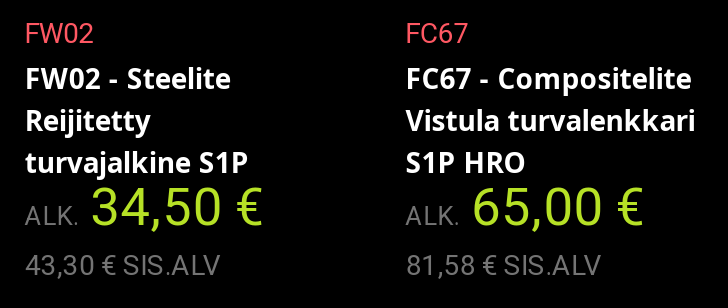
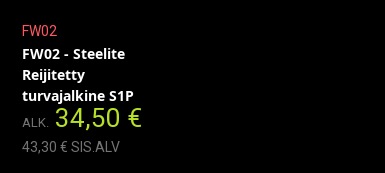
- FC67
- FC67 - Compositelite
- Vistula turvalenkkari
- S1P HRO
- ALK. 65,00 €
- 81,58 € SIS.ALV
